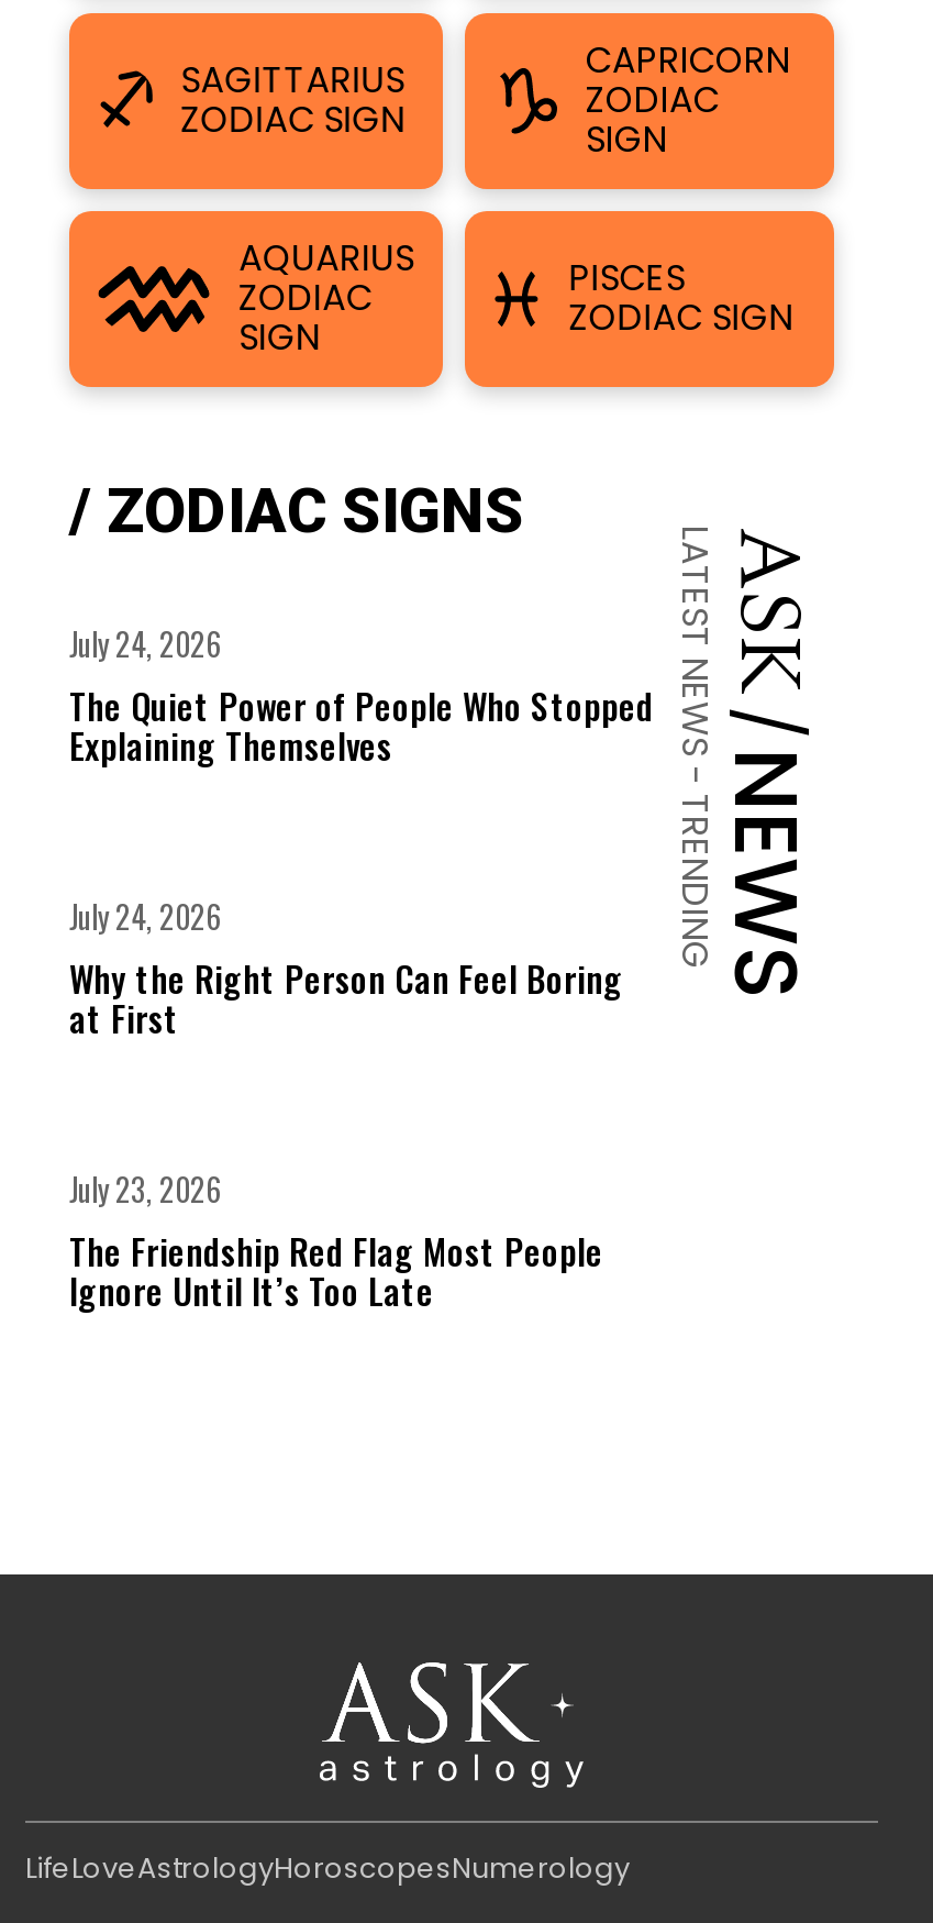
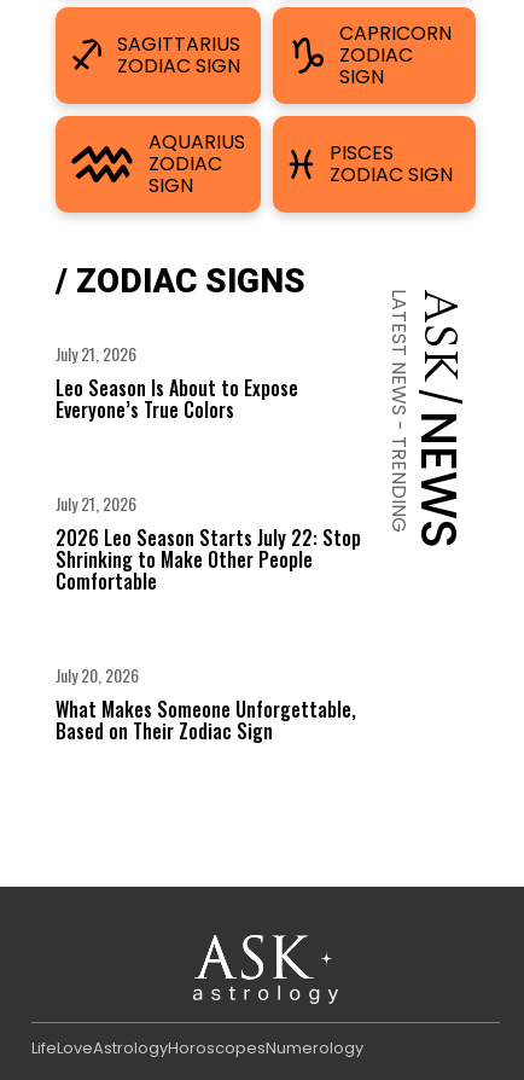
- July 24, 2026
- The Quiet Power of People Who Stopped
- Explaining Themselves
+ July 21, 2026
+ Leo Season Is About to Expose
+ Everyone’s True Colors

- July 24, 2026
- Why the Right Person Can Feel Boring
- at First
+ July 21, 2026
+ 2026 Leo Season Starts July 22: Stop
+ Shrinking to Make Other People
+ Comfortable

- July 23, 2026
- The Friendship Red Flag Most People
- Ignore Until It’s Too Late
+ July 20, 2026
+ What Makes Someone Unforgettable,
+ Based on Their Zodiac Sign
